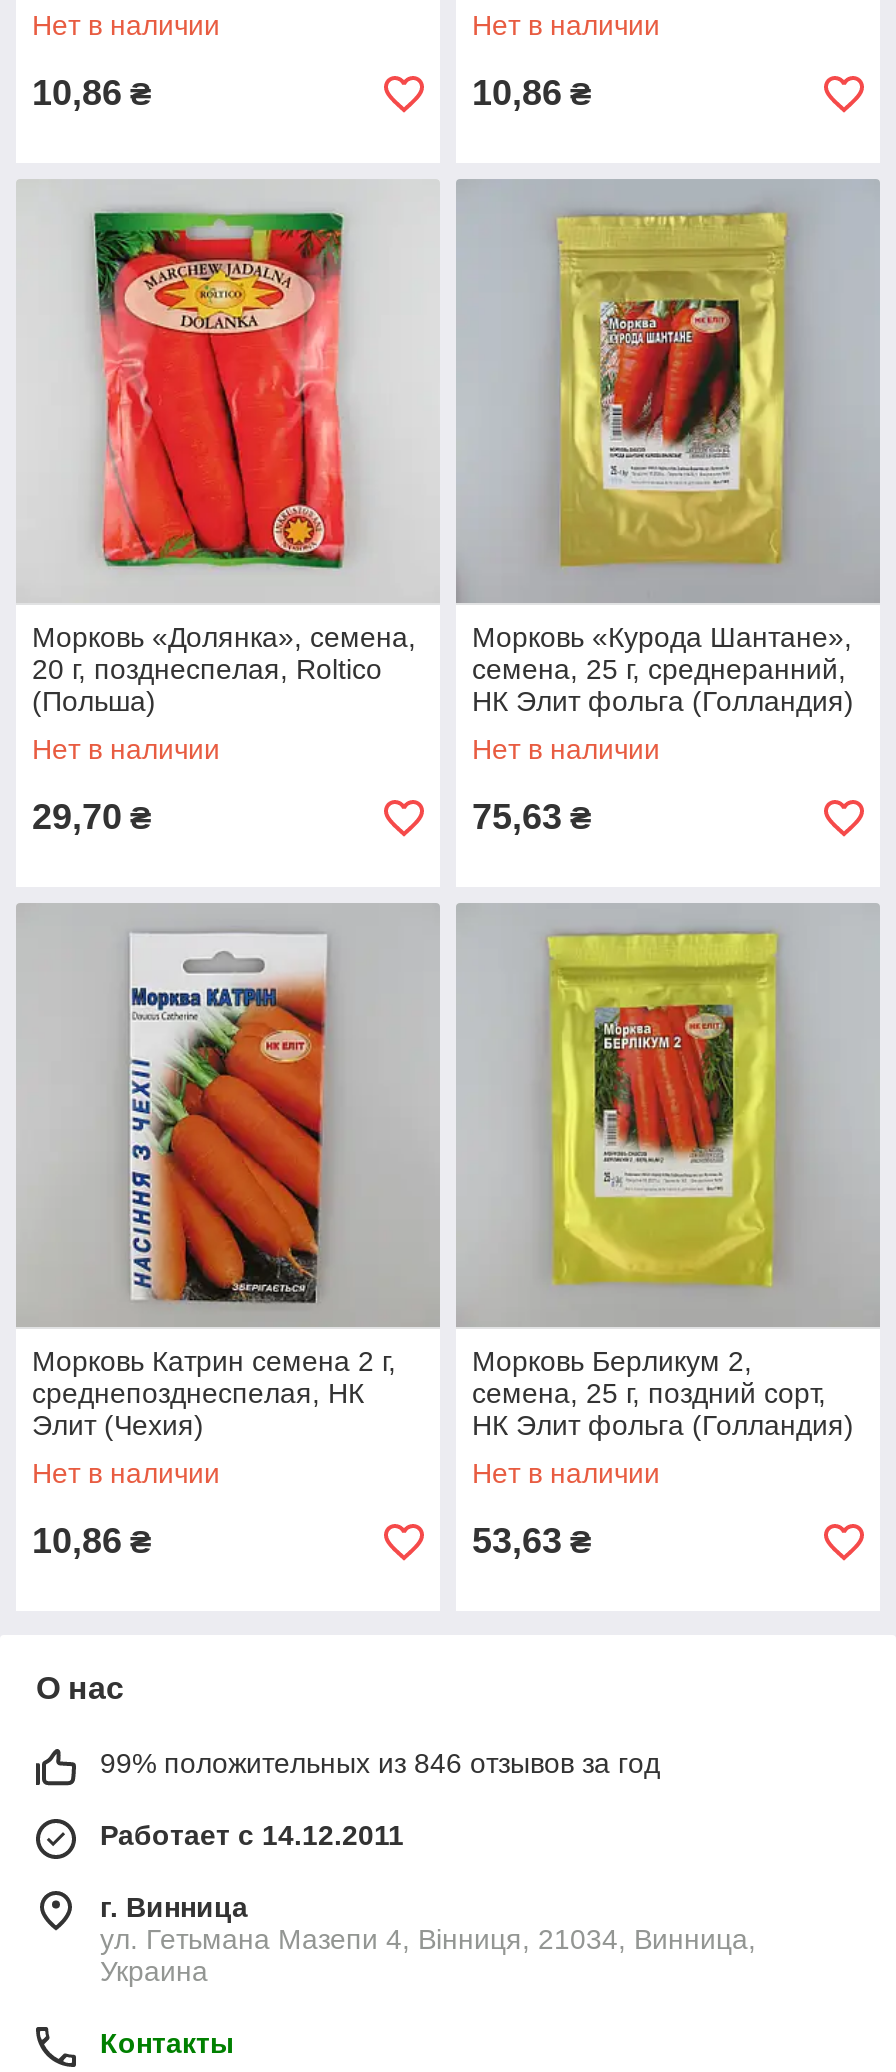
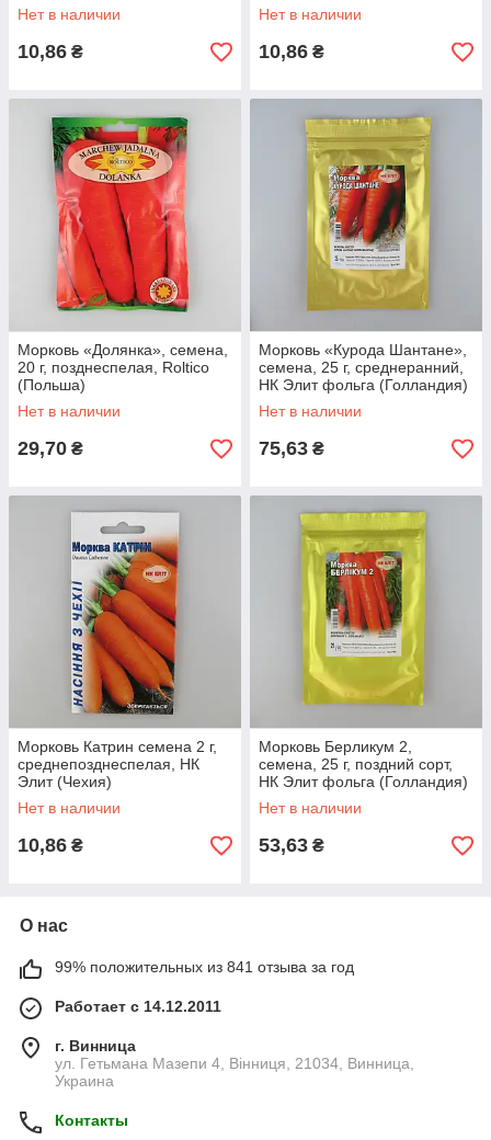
- 99% положительных из 846 отзывов за год
+ 99% положительных из 841 отзыва за год
